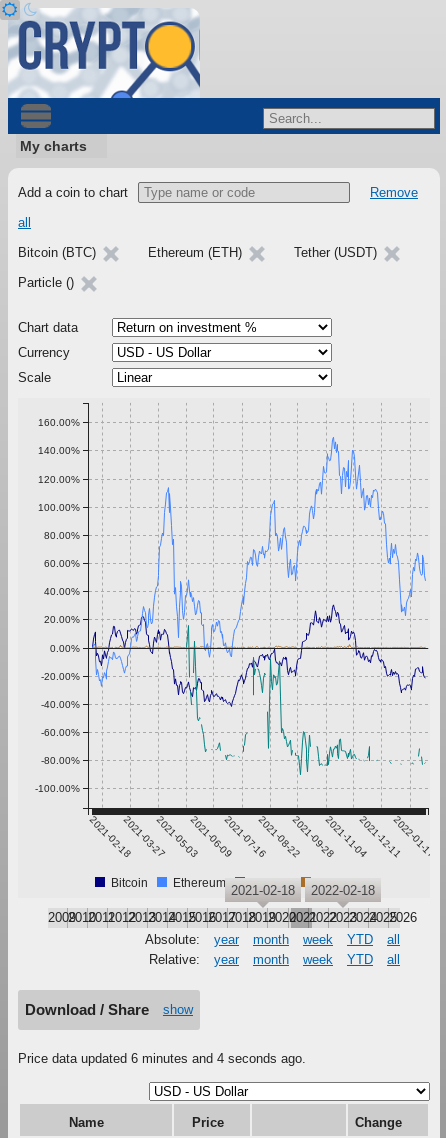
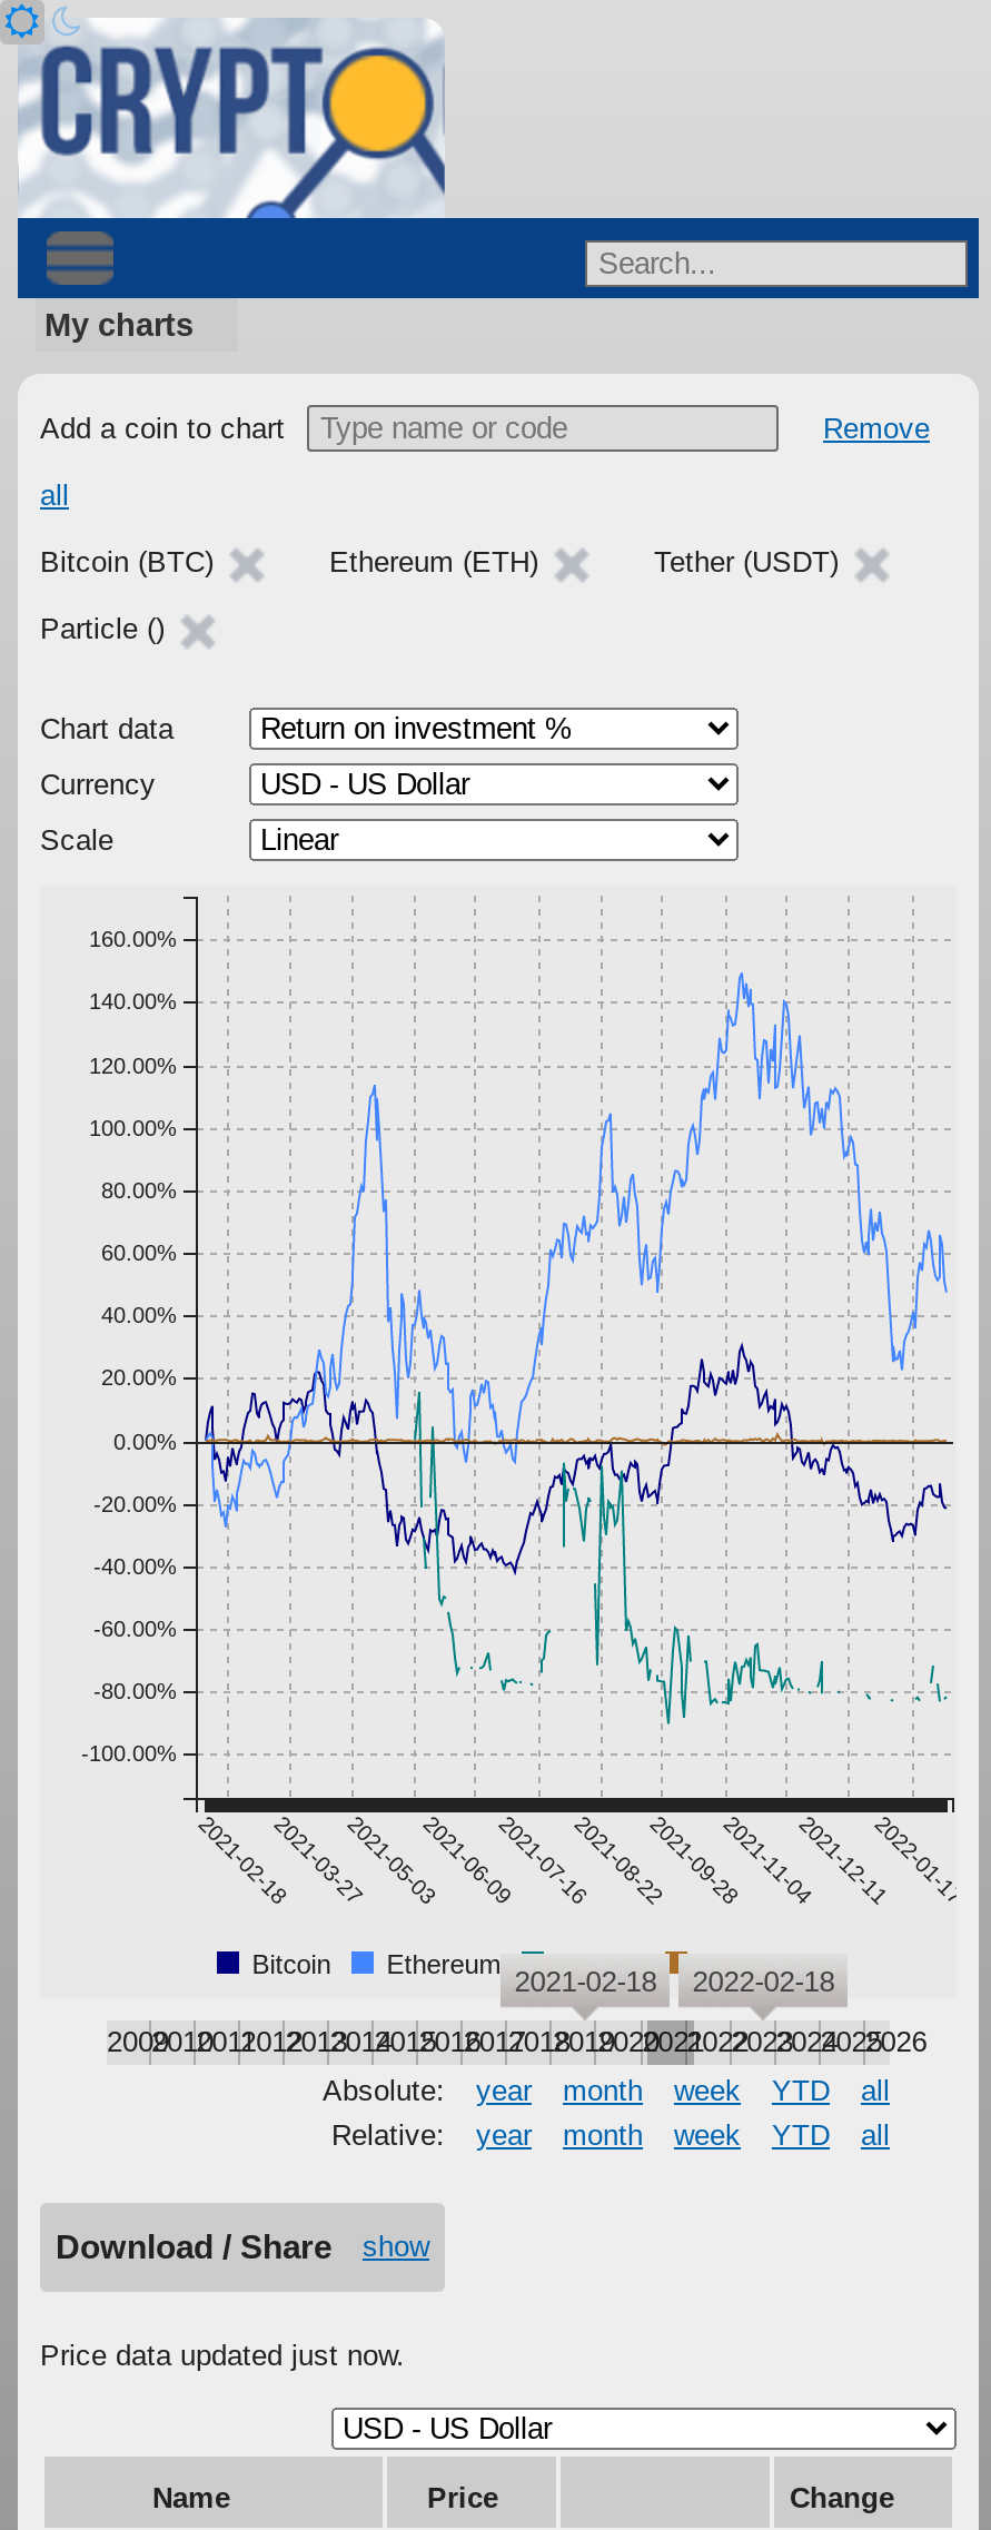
- Price data updated 6 minutes and 4 seconds ago.
+ Price data updated just now.
